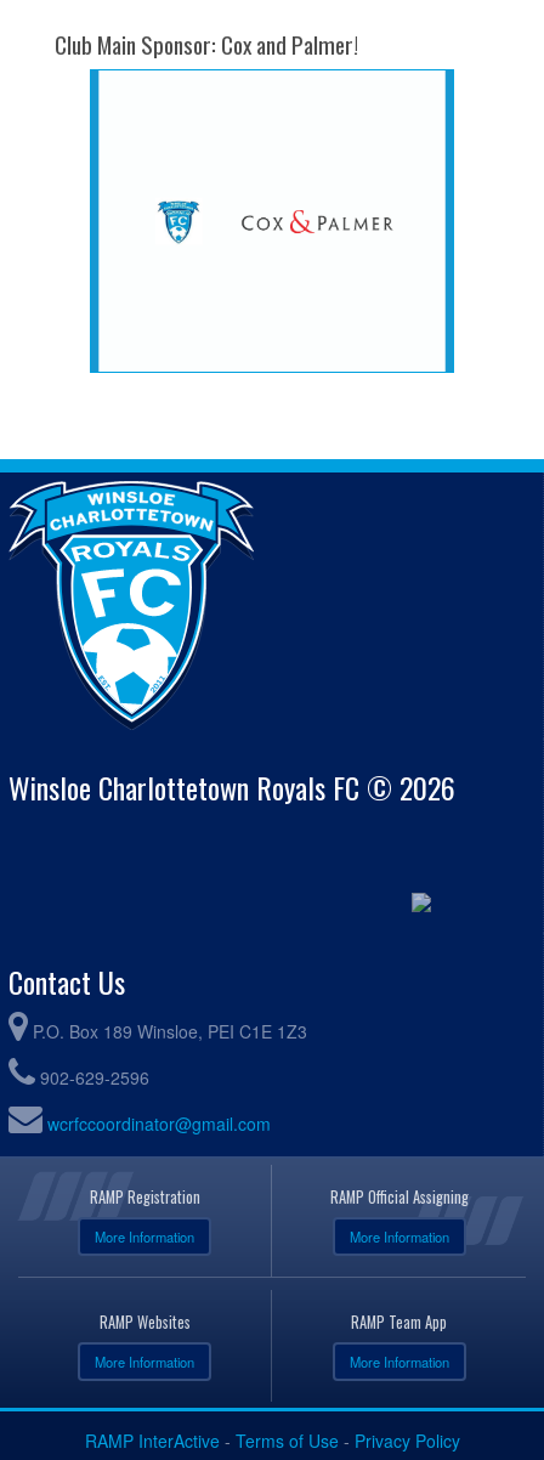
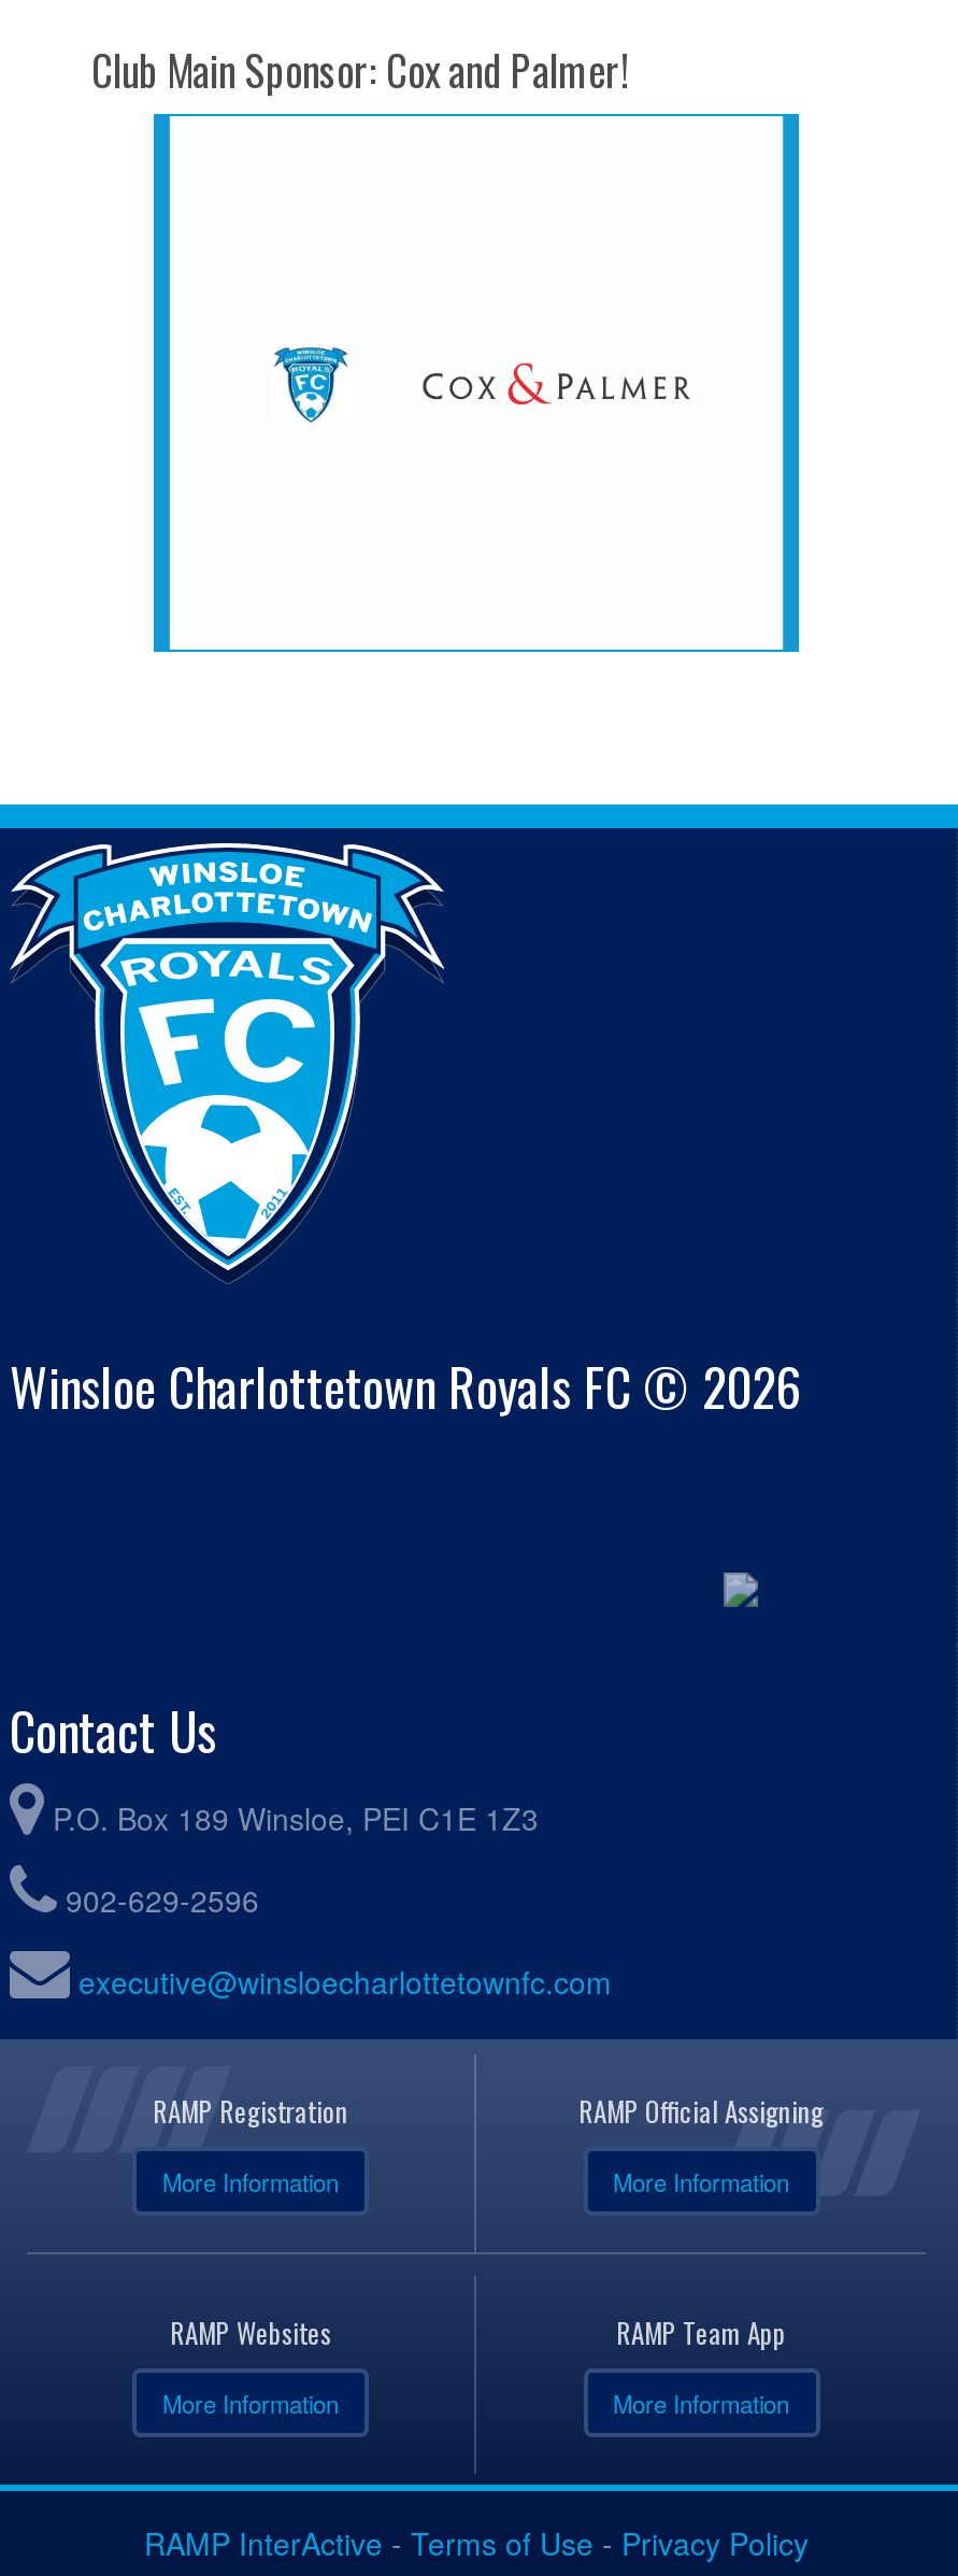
- wcrfccoordinator@gmail.com
+ executive@winsloecharlottetownfc.com
